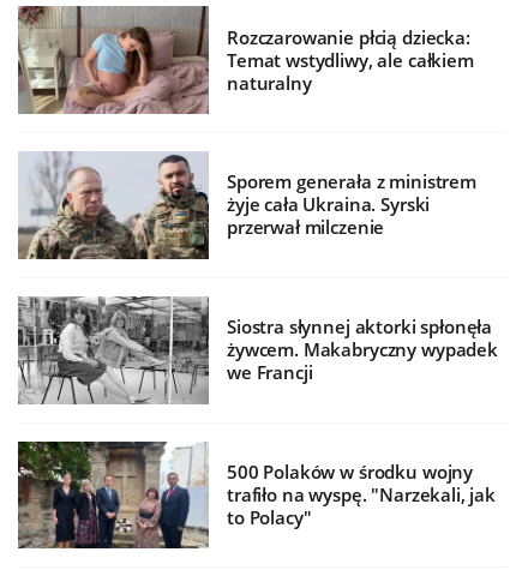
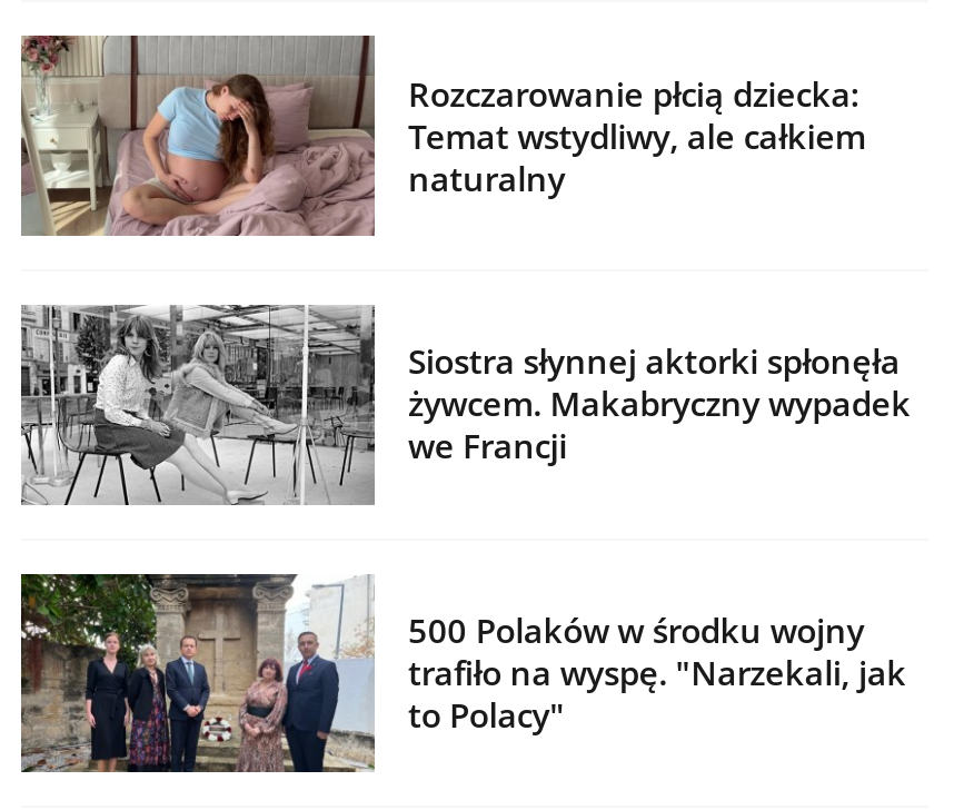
- [image]
- Sporem generała z ministrem
- żyje cała Ukraina. Syrski
- przerwał milczenie
